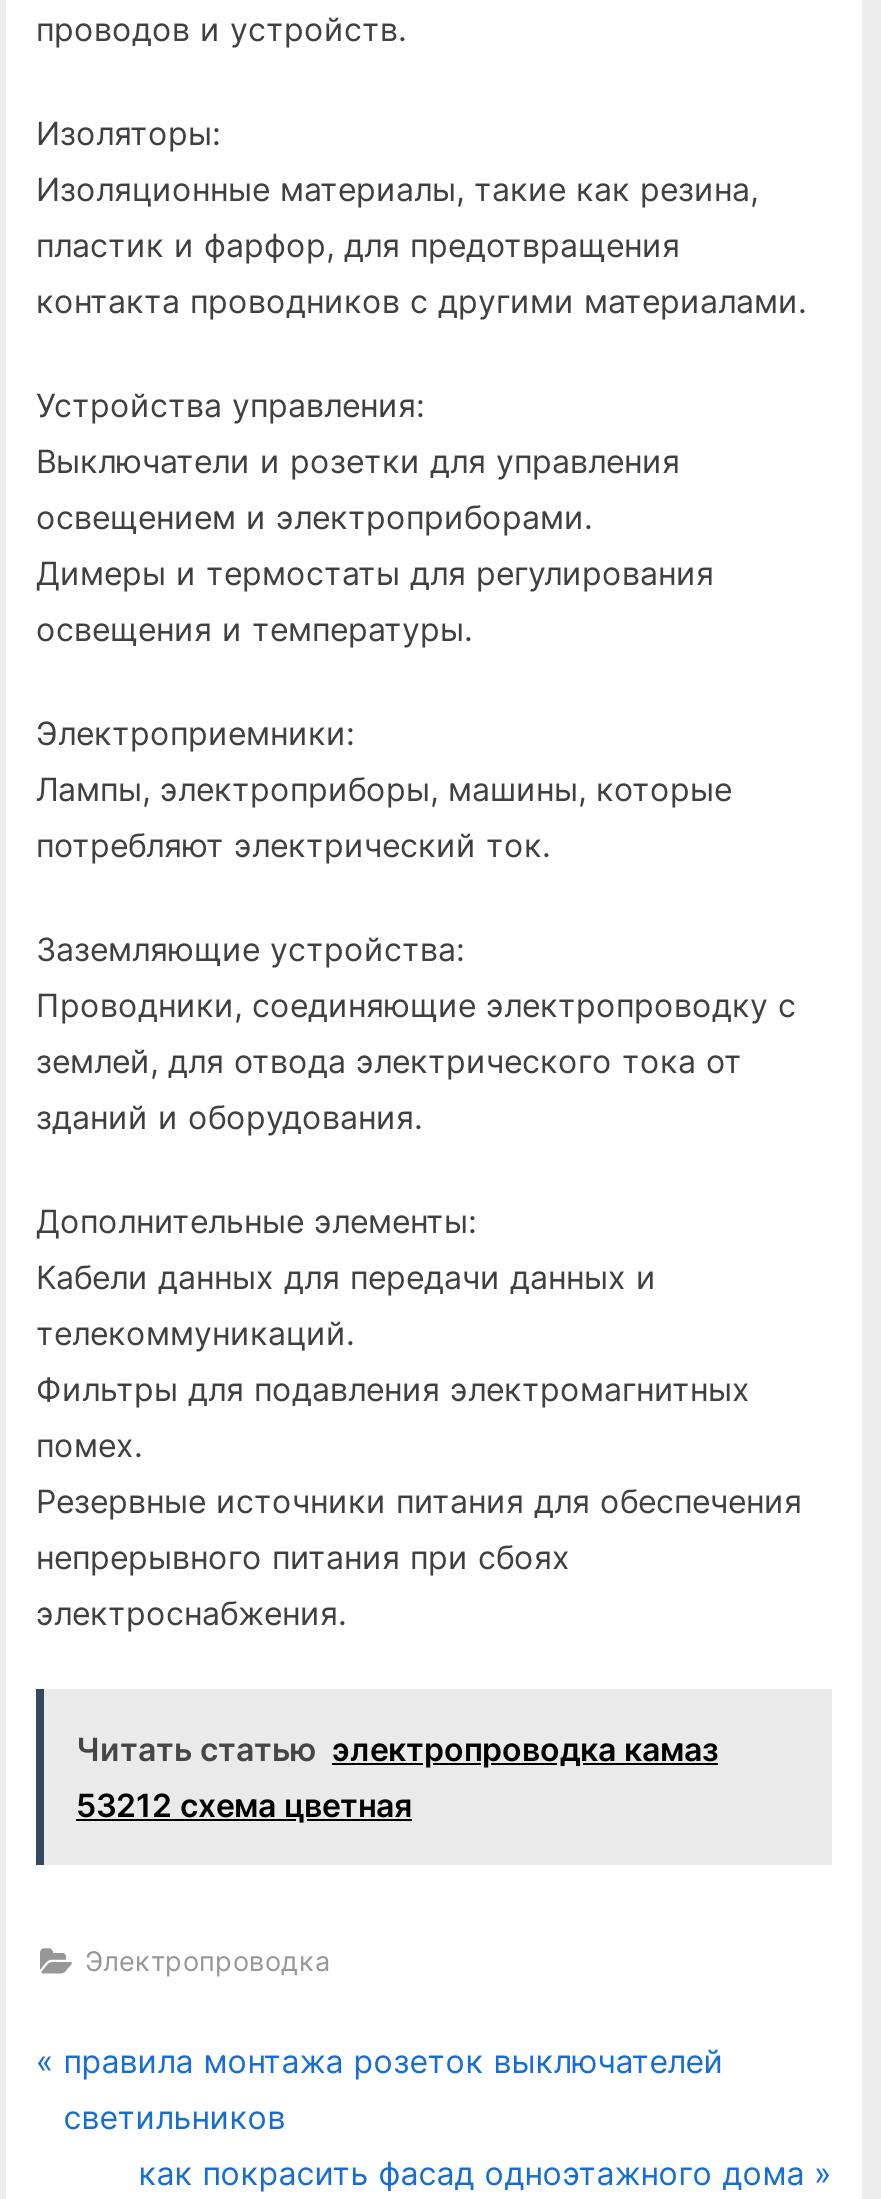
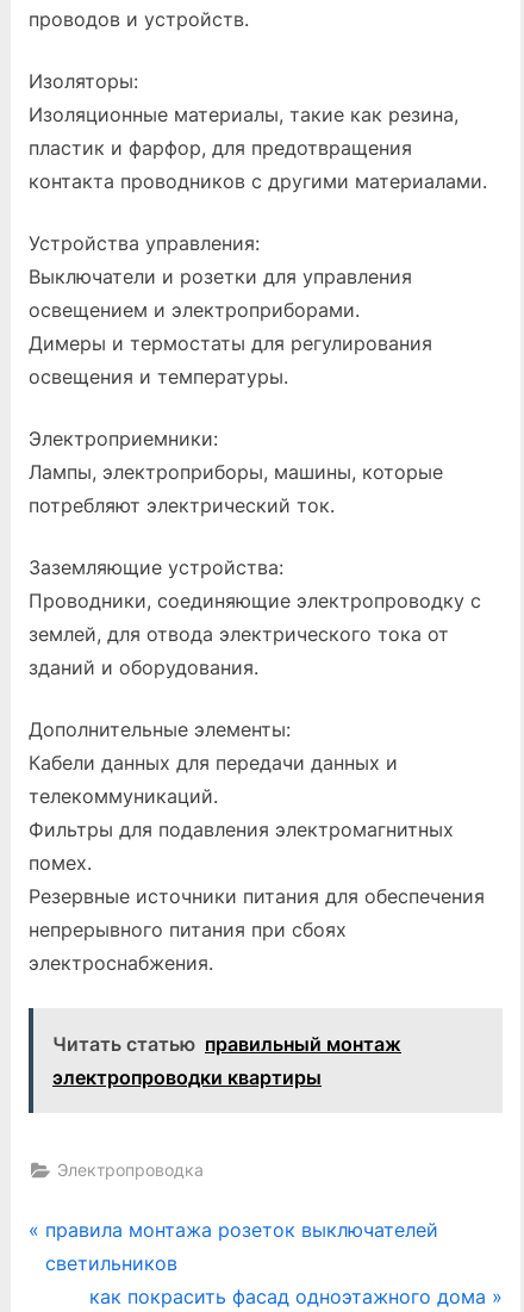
- Читать статью электропроводка камаз
- 53212 схема цветная
+ Читать статью правильный монтаж
+ электропроводки квартиры
